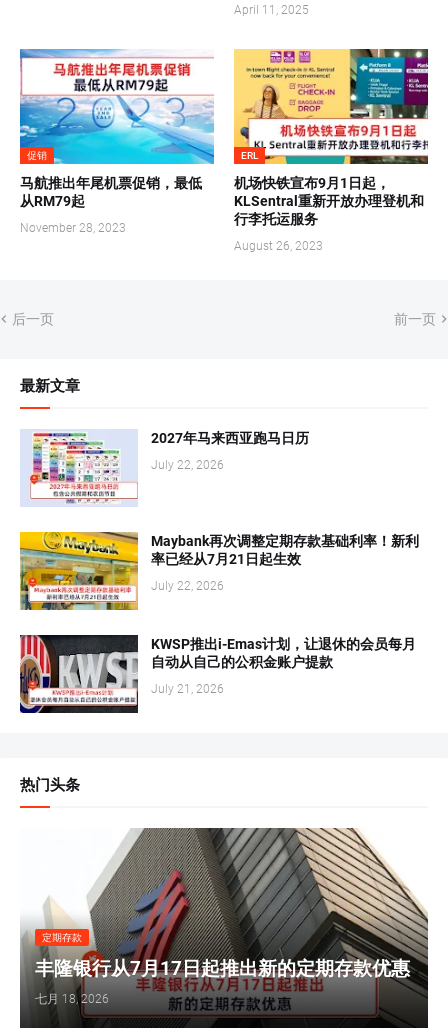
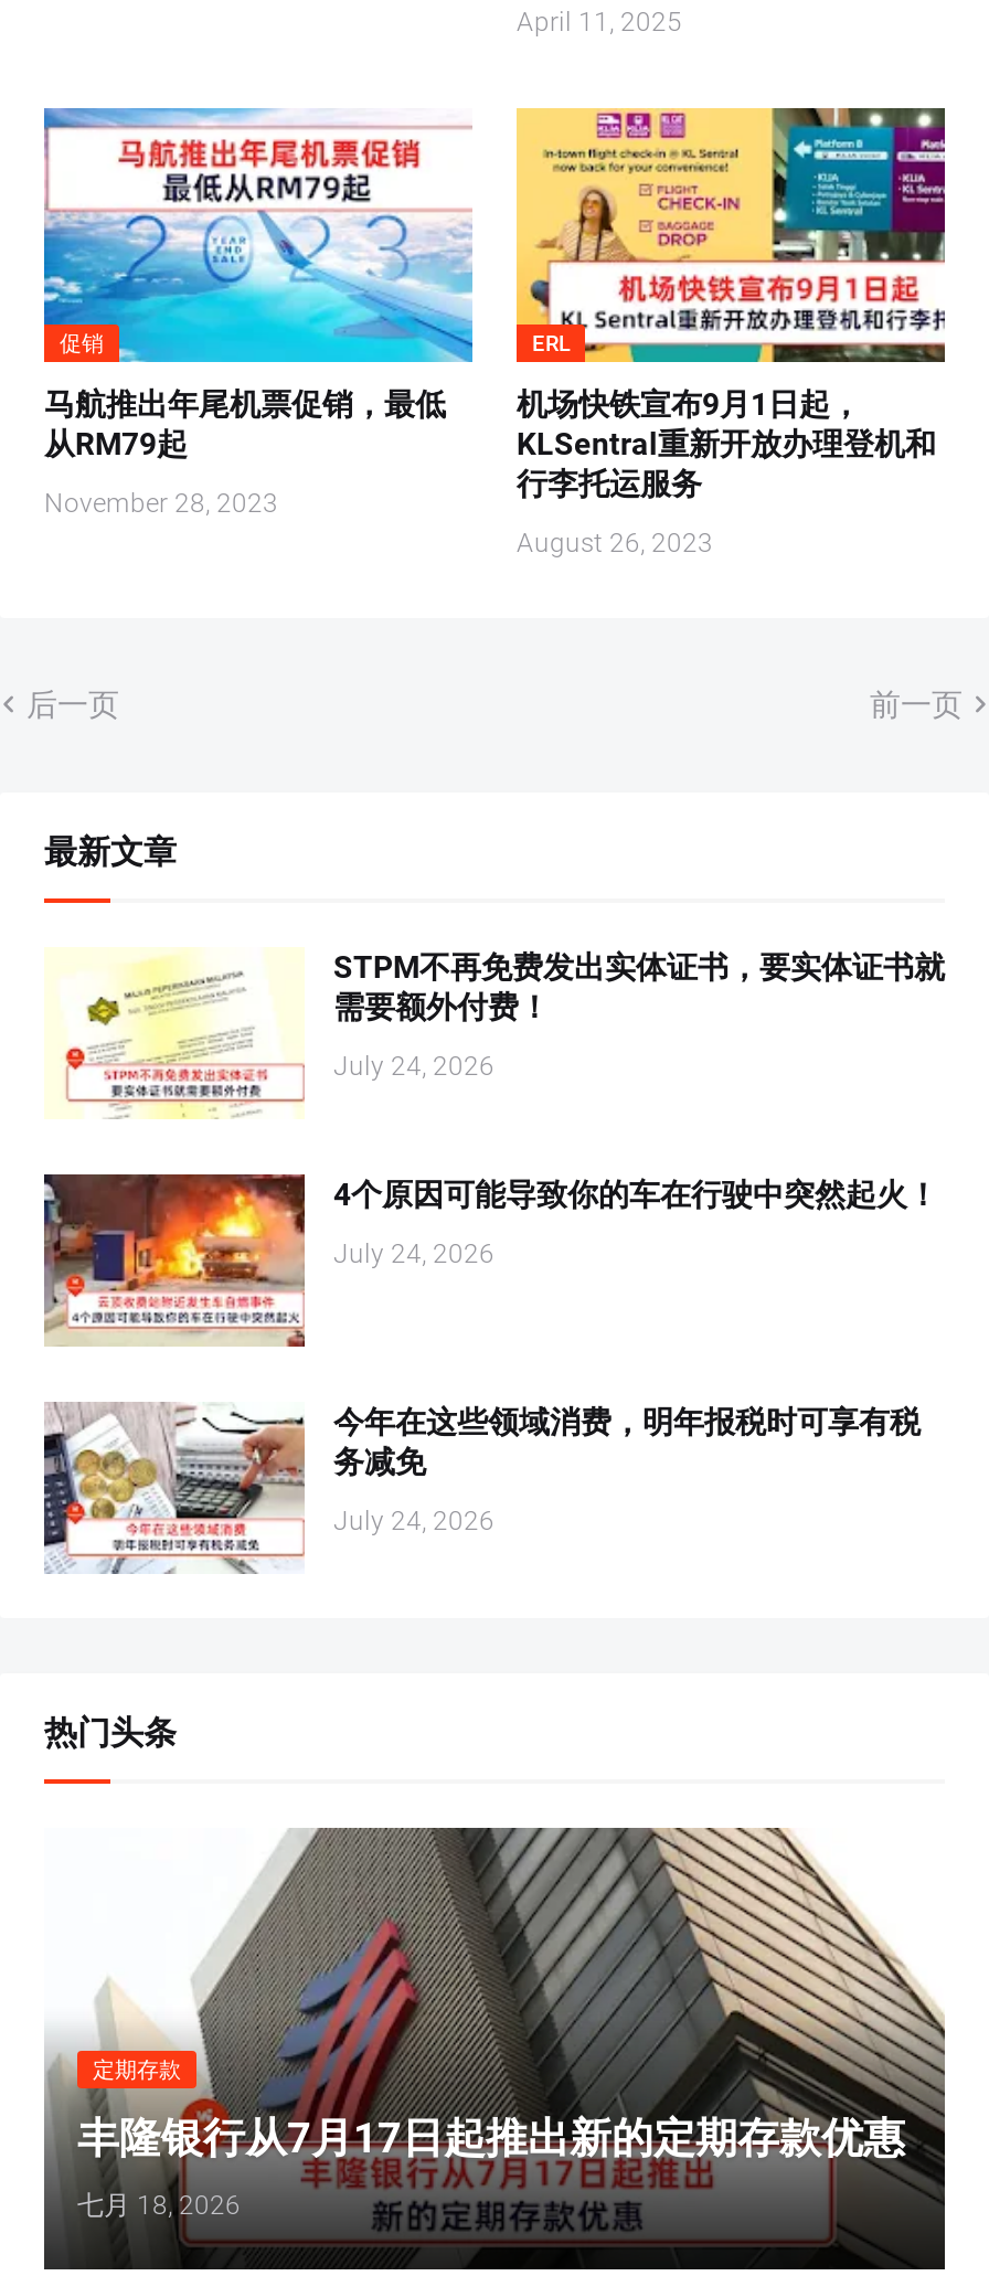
- [image]
- 2027年马来西亚跑马日历
+ [image]
+ STPM不再免费发出实体证书，要实体证书就
+ 需要额外付费！

- July 22, 2026
+ July 24, 2026

- [image]
- Maybank再次调整定期存款基础利率！新利
- 率已经从7月21日起生效
+ [image]
+ 4个原因可能导致你的车在行驶中突然起火！

- July 22, 2026
+ July 24, 2026

- [image]
- KWSP推出i-Emas计划，让退休的会员每月
- 自动从自己的公积金账户提款
+ [image]
+ 今年在这些领域消费，明年报税时可享有税
+ 务减免

- July 21, 2026
+ July 24, 2026
